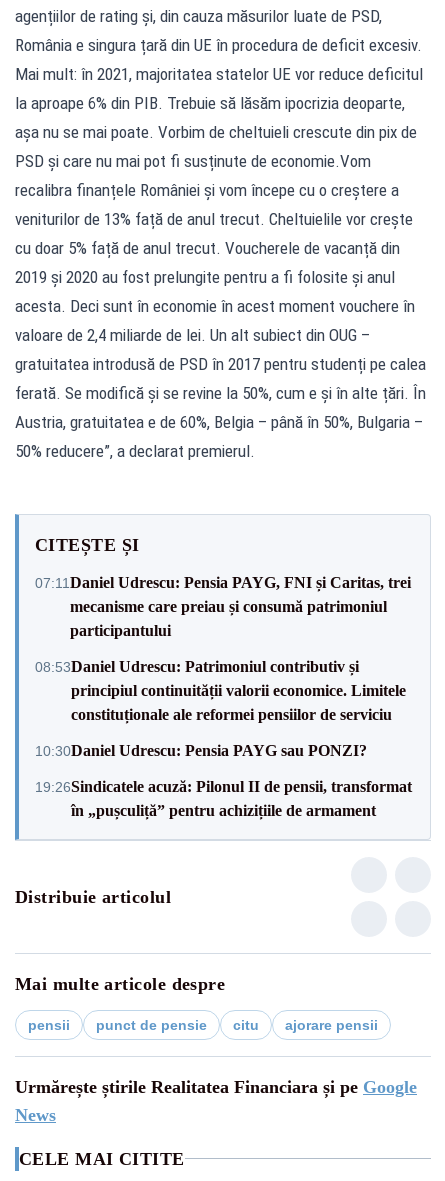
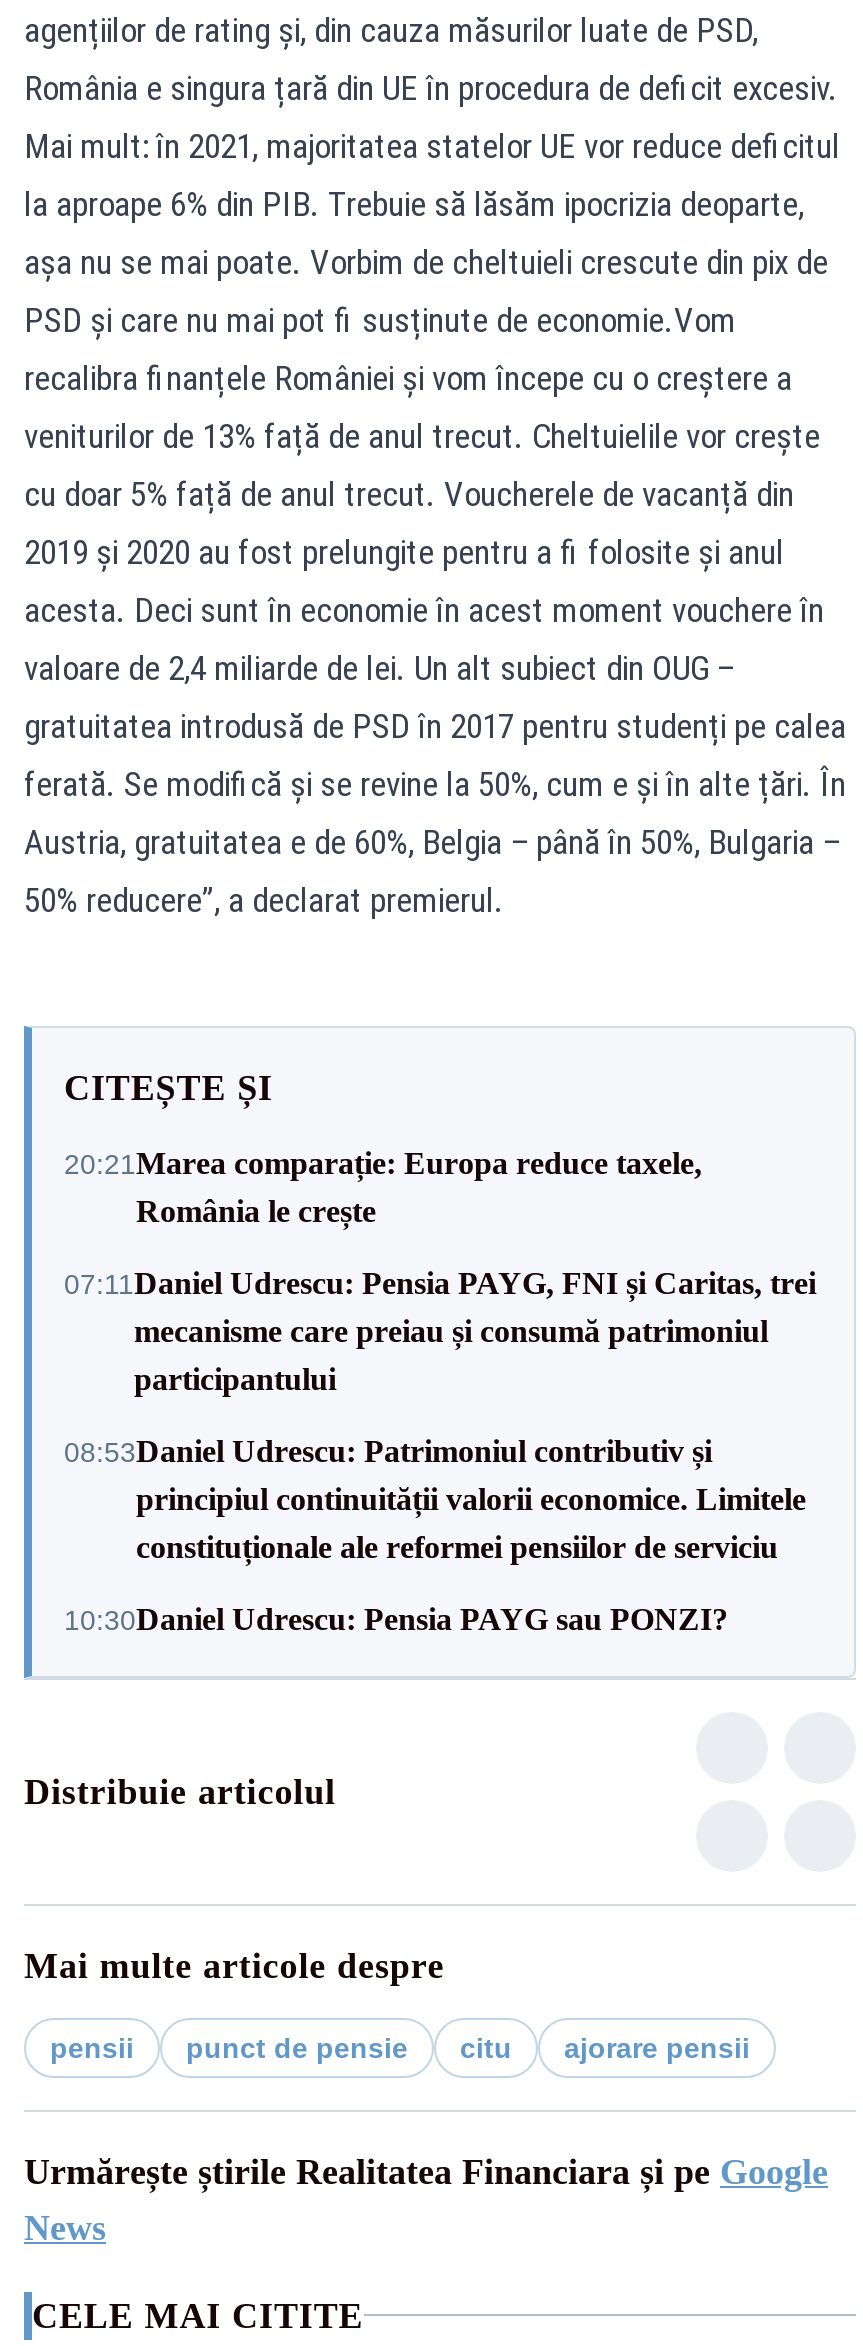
+ 20:21 Marea comparație: Europa reduce taxele,
+ România le crește

moved down: 07:11 Daniel Udrescu: Pensia PAYG, FNI și Caritas, trei | mecanisme care preiau și consumă patrimoniul | participantului | 08:53Daniel Udrescu: Patrimoniul contributiv și | principiul continuității valorii economice. Limitele | constituționale ale reformei pensiilor de serviciu | 10:30Daniel Udrescu: Pensia PAYG sau PONZI?

- 19:26Sindicatele acuză: Pilonul II de pensii, transformat
- în „pușculiță” pentru achizițiile de armament
